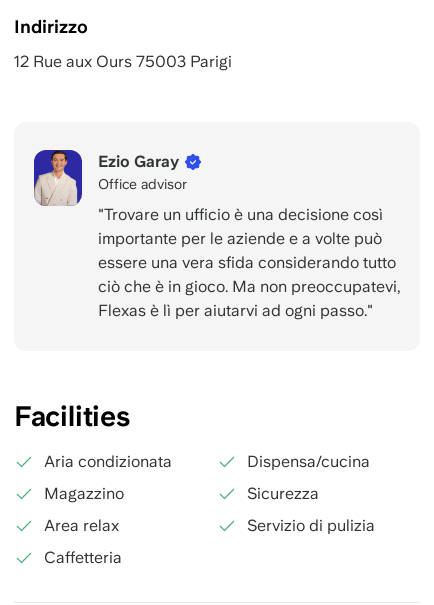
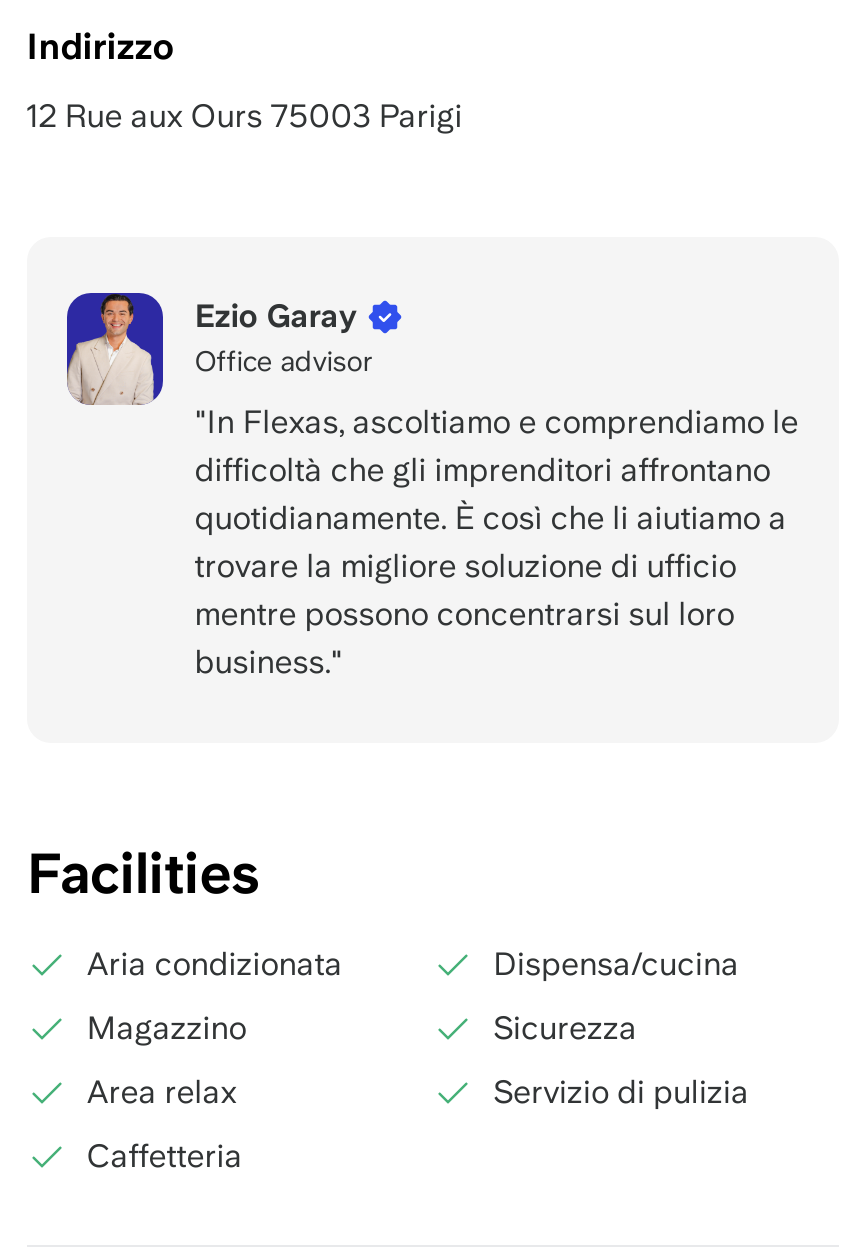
- "Trovare un ufficio è una decisione così
- importante per le aziende e a volte può
- essere una vera sfida considerando tutto
- ciò che è in gioco. Ma non preoccupatevi,
- Flexas è lì per aiutarvi ad ogni passo."
+ "In Flexas, ascoltiamo e comprendiamo le
+ difficoltà che gli imprenditori affrontano
+ quotidianamente. È così che li aiutiamo a
+ trovare la migliore soluzione di ufficio
+ mentre possono concentrarsi sul loro
+ business."
